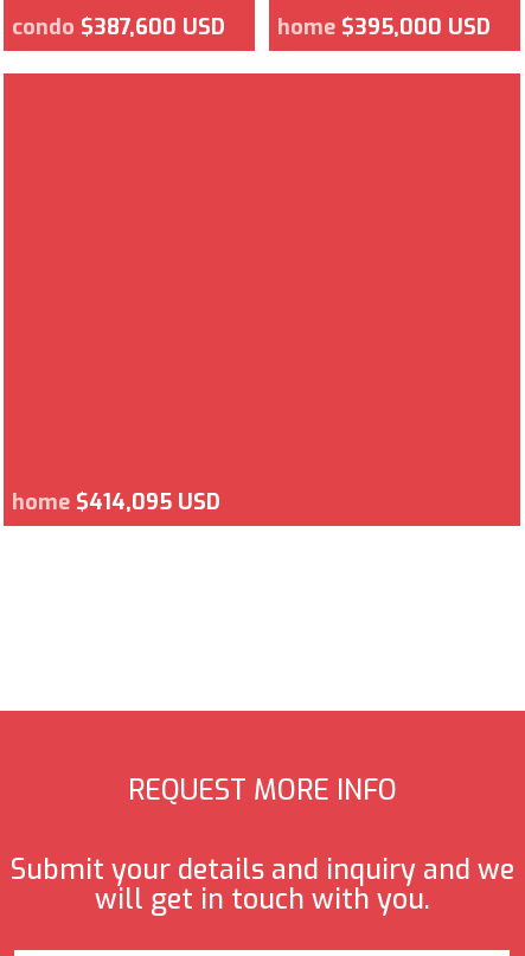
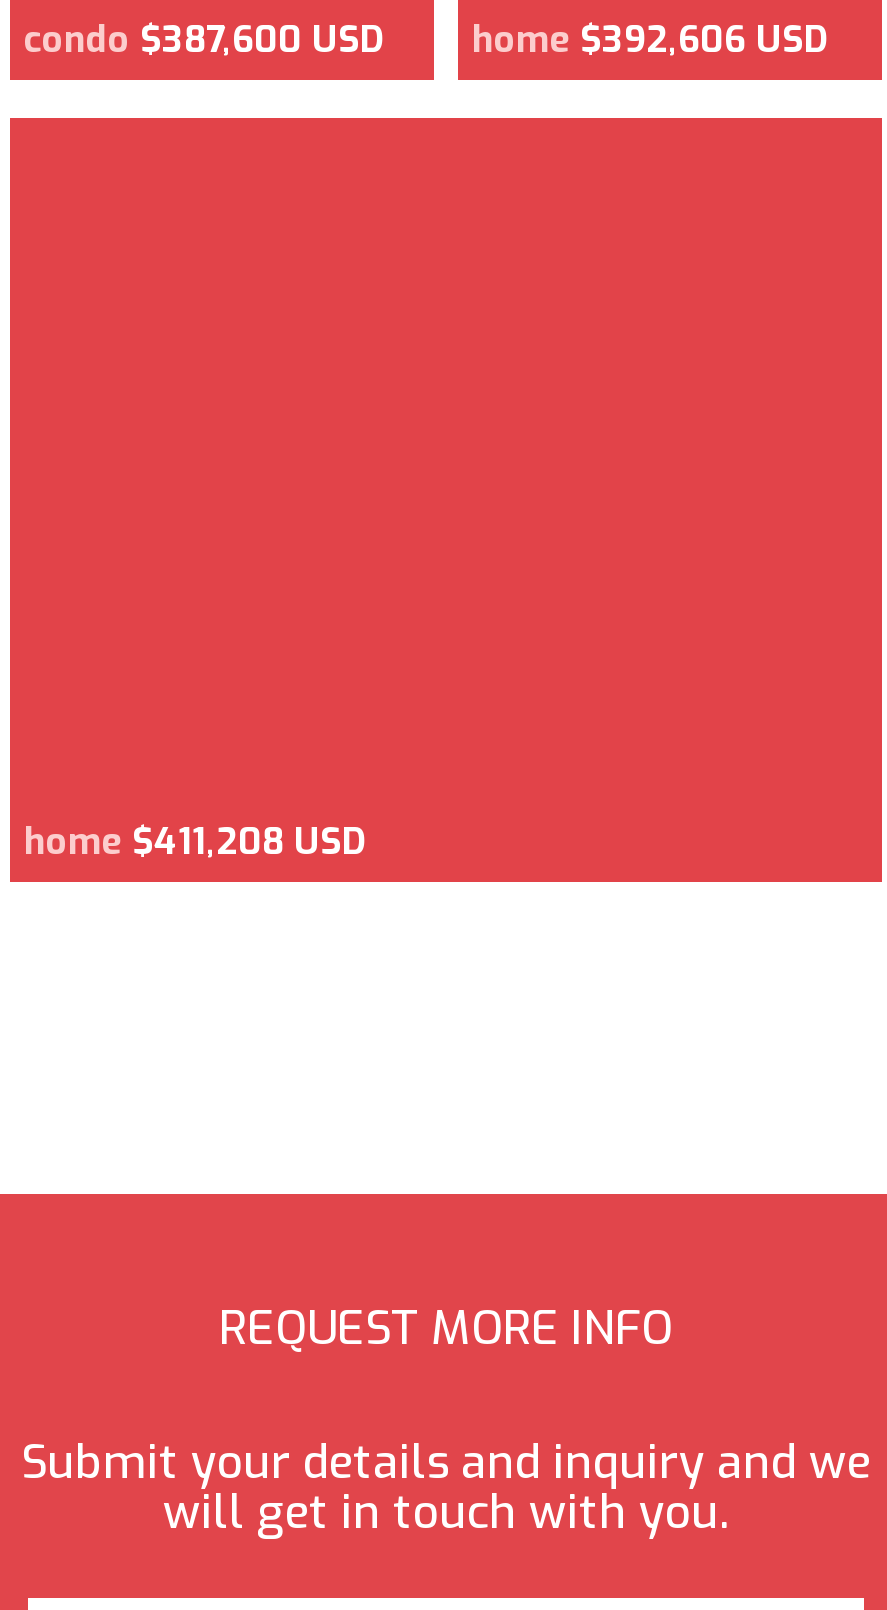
- condo $387,600 USD home $395,000 USD
+ condo $387,600 USD home $392,606 USD

- home $414,095 USD
+ home $411,208 USD
